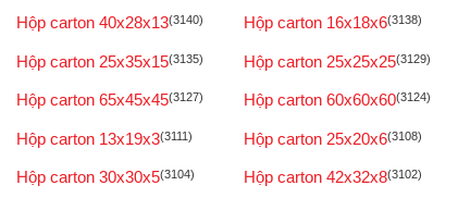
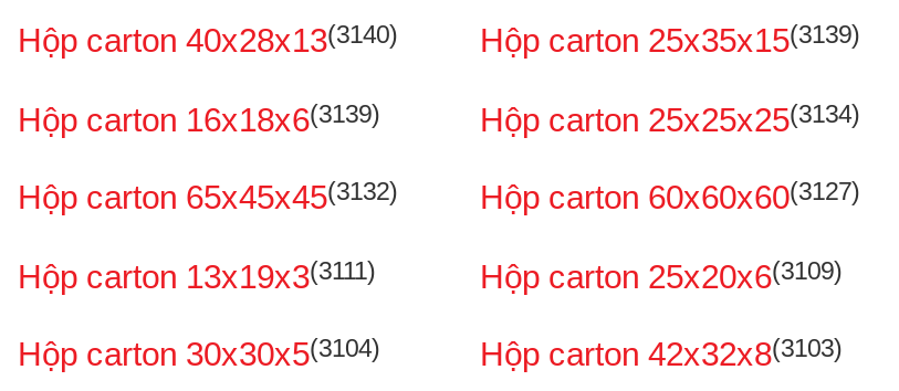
- Hộp carton 16x18x6(3138)
+ Hộp carton 25x35x15(3139)

- Hộp carton 25x35x15(3135)
+ Hộp carton 16x18x6(3139)

- Hộp carton 25x25x25(3129)
+ Hộp carton 25x25x25(3134)

- Hộp carton 65x45x45(3127)
+ Hộp carton 65x45x45(3132)

- Hộp carton 60x60x60(3124)
+ Hộp carton 60x60x60(3127)

- Hộp carton 25x20x6(3108)
+ Hộp carton 25x20x6(3109)

- Hộp carton 42x32x8(3102)
+ Hộp carton 42x32x8(3103)
